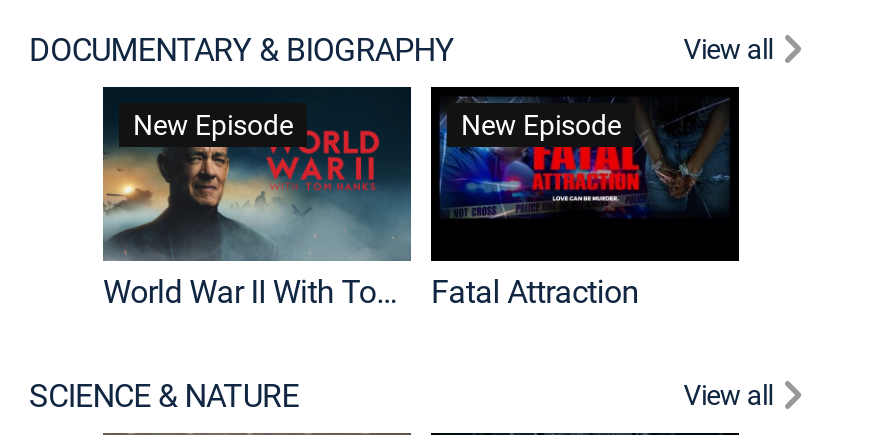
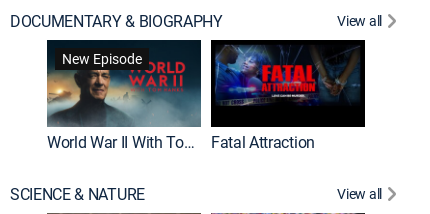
- New Episode
